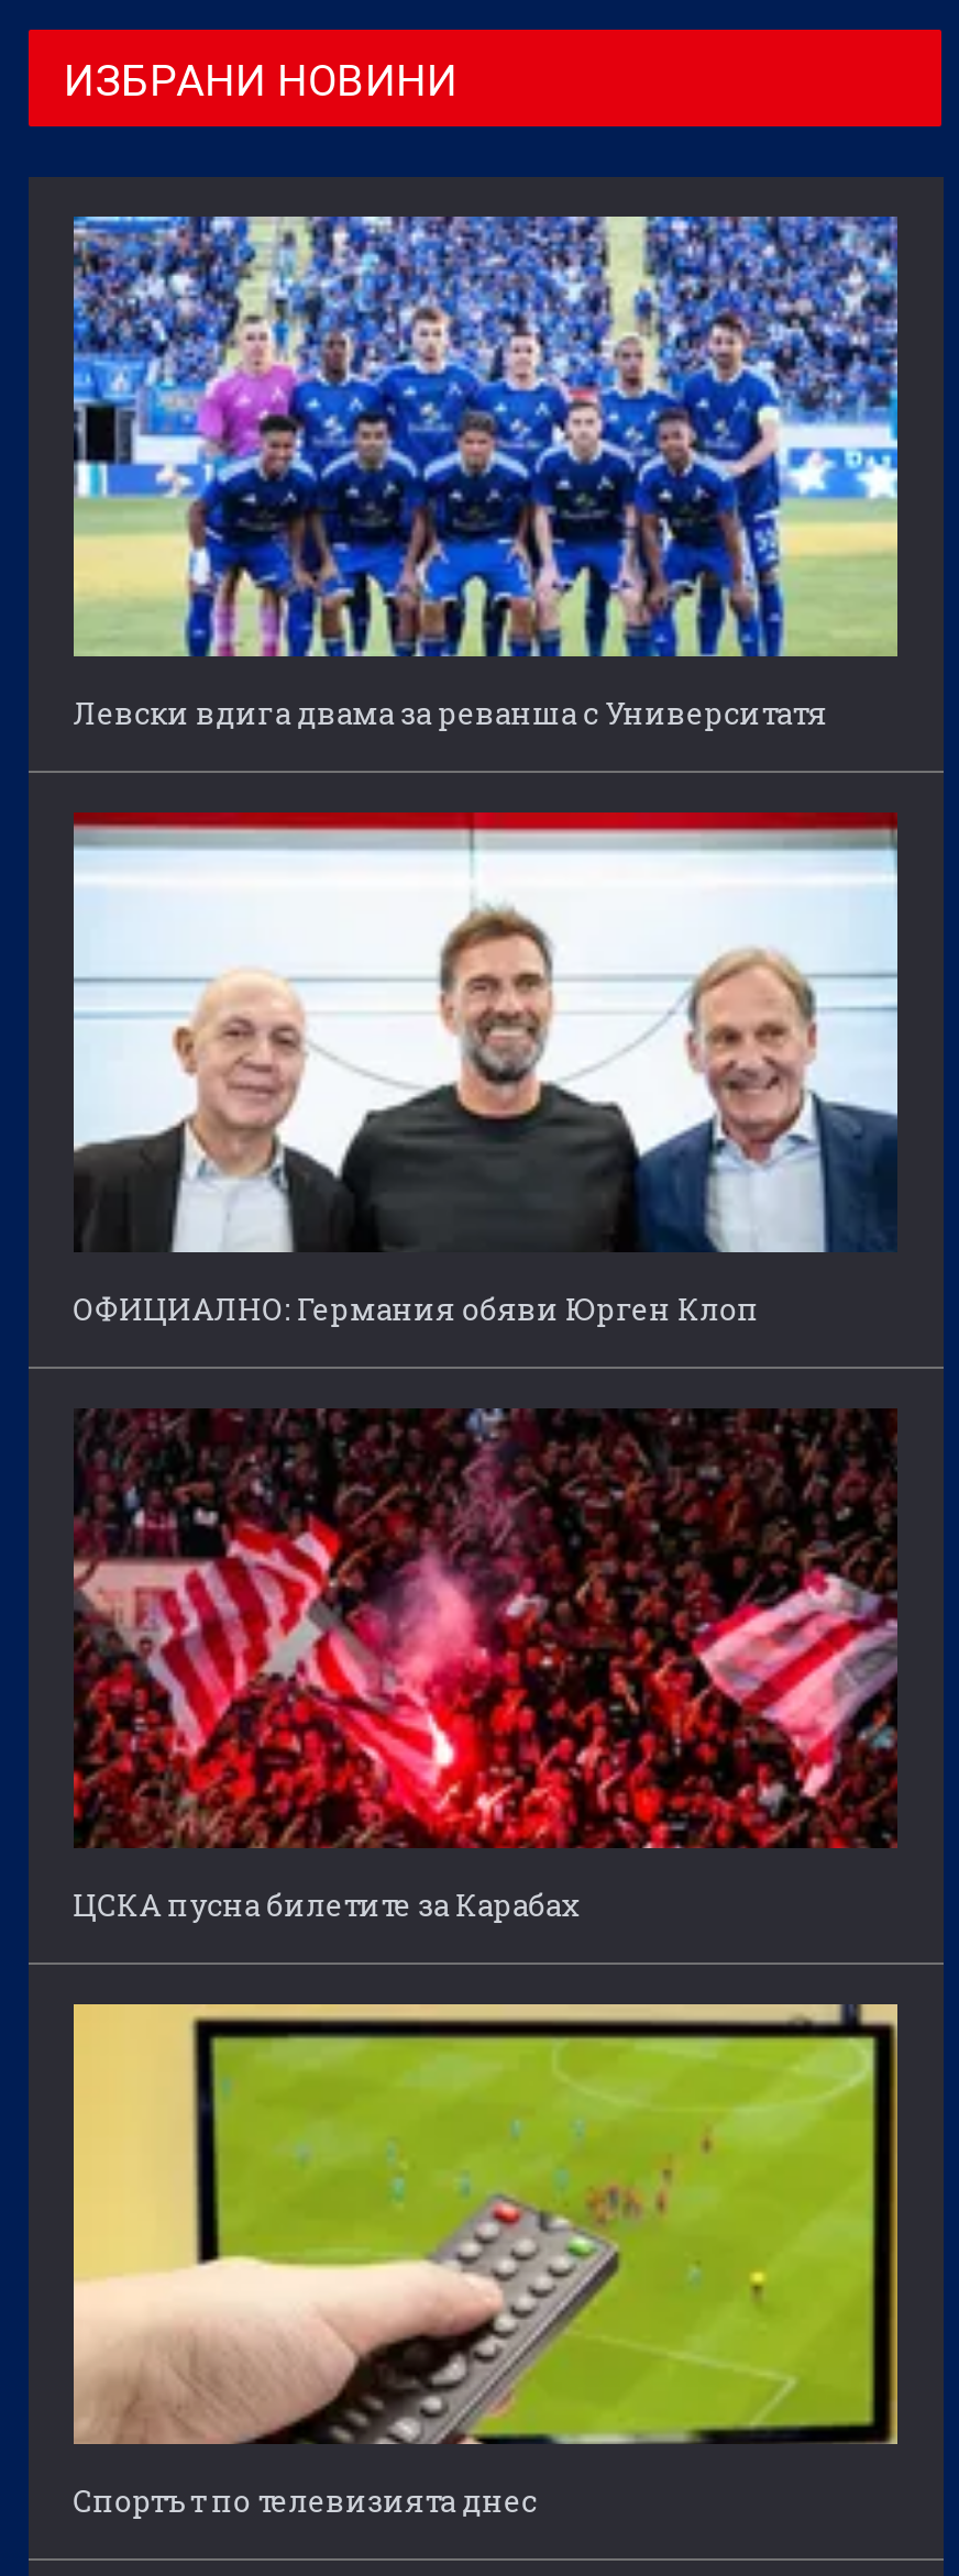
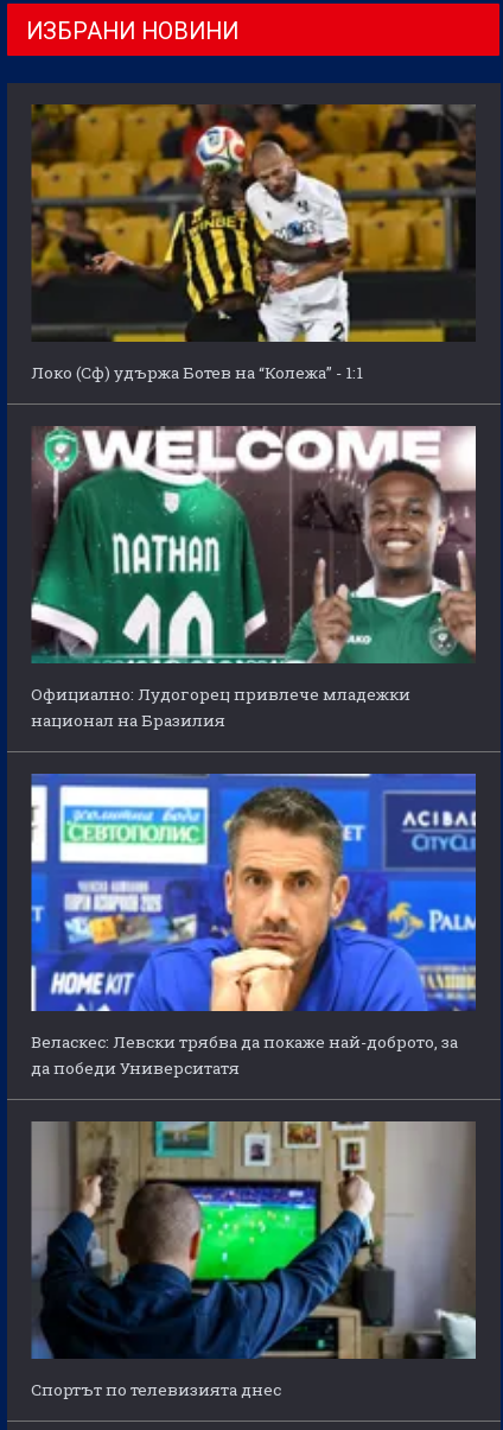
- [image]
- Левски вдига двама за реванша с Университатя
+ [image]
+ Локо (Сф) удържа Ботев на “Колежа” - 1:1

- [image]
- ОФИЦИАЛНО: Германия обяви Юрген Клоп
+ [image]
+ Официално: Лудогорец привлече младежки
+ национал на Бразилия

- [image]
- ЦСКА пусна билетите за Карабах
+ [image]
+ Веласкес: Левски трябва да покаже най-доброто, за
+ да победи Университатя

- [image]
+ [image]
